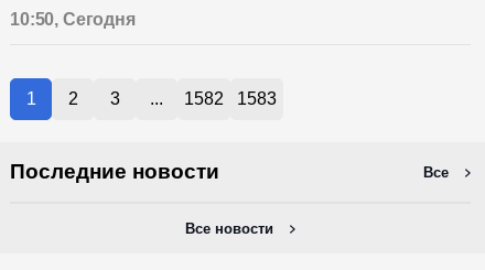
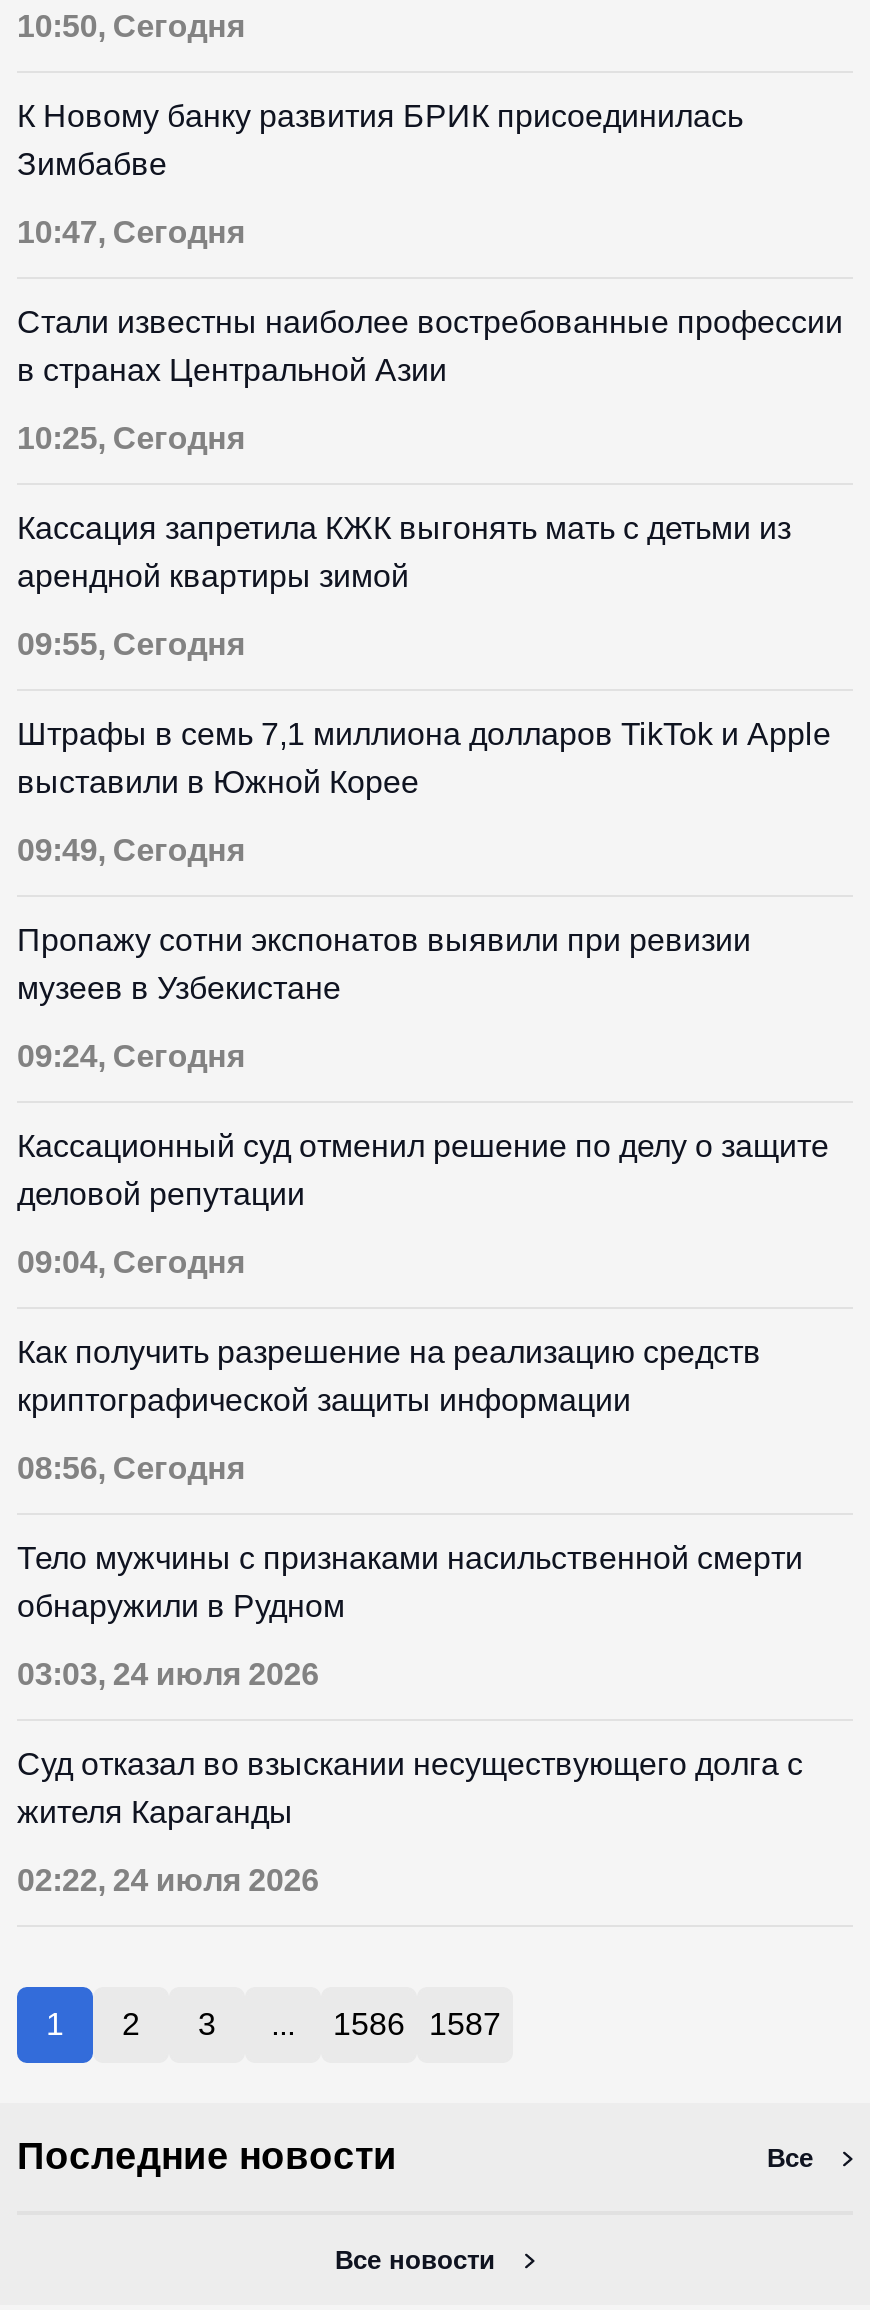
+ К Новому банку развития БРИК присоединилась
+ Зимбабве
+ 10:47, Сегодня
+ Стали известны наиболее востребованные профессии
+ в странах Центральной Азии
+ 10:25, Сегодня
+ Кассация запретила КЖК выгонять мать с детьми из
+ арендной квартиры зимой
+ 09:55, Сегодня
+ Штрафы в семь 7,1 миллиона долларов TikTok и Apple
+ выставили в Южной Корее
+ 09:49, Сегодня
+ Пропажу сотни экспонатов выявили при ревизии
+ музеев в Узбекистане
+ 09:24, Сегодня
+ Кассационный суд отменил решение по делу о защите
+ деловой репутации
+ 09:04, Сегодня
+ Как получить разрешение на реализацию средств
+ криптографической защиты информации
+ 08:56, Сегодня
+ Тело мужчины с признаками насильственной смерти
+ обнаружили в Рудном
+ 03:03, 24 июля 2026
+ Суд отказал во взыскании несуществующего долга с
+ жителя Караганды
+ 02:22, 24 июля 2026

- 1582
+ 1586

- 1583
+ 1587
